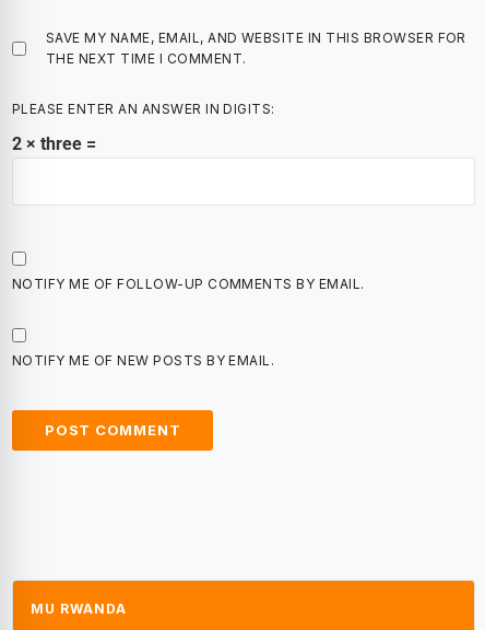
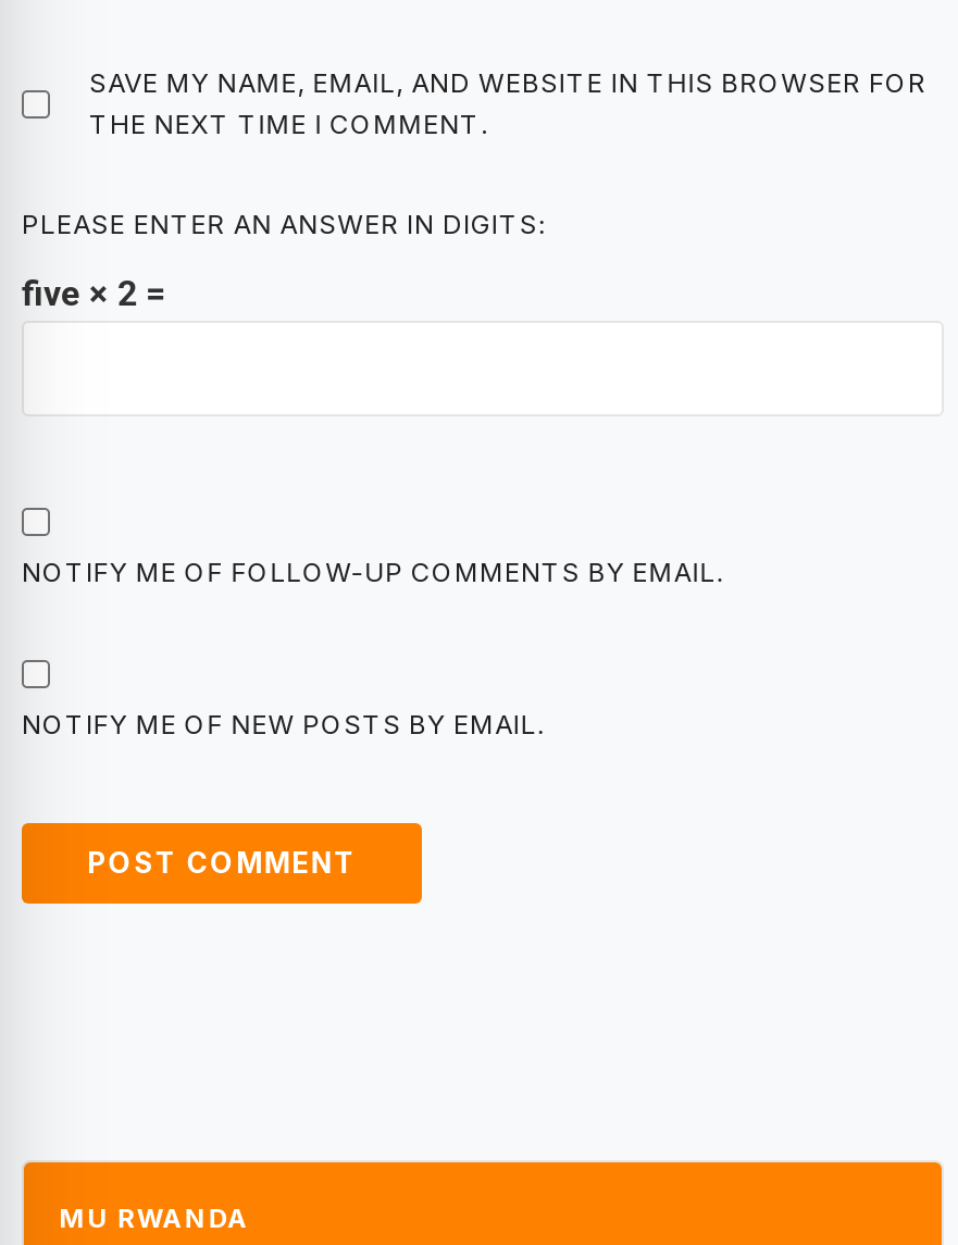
- 2 × three =
+ five × 2 =
